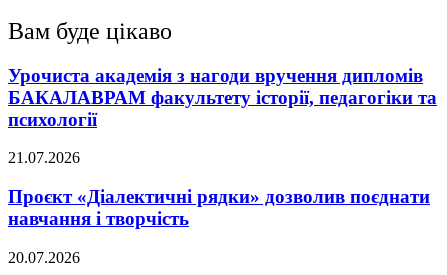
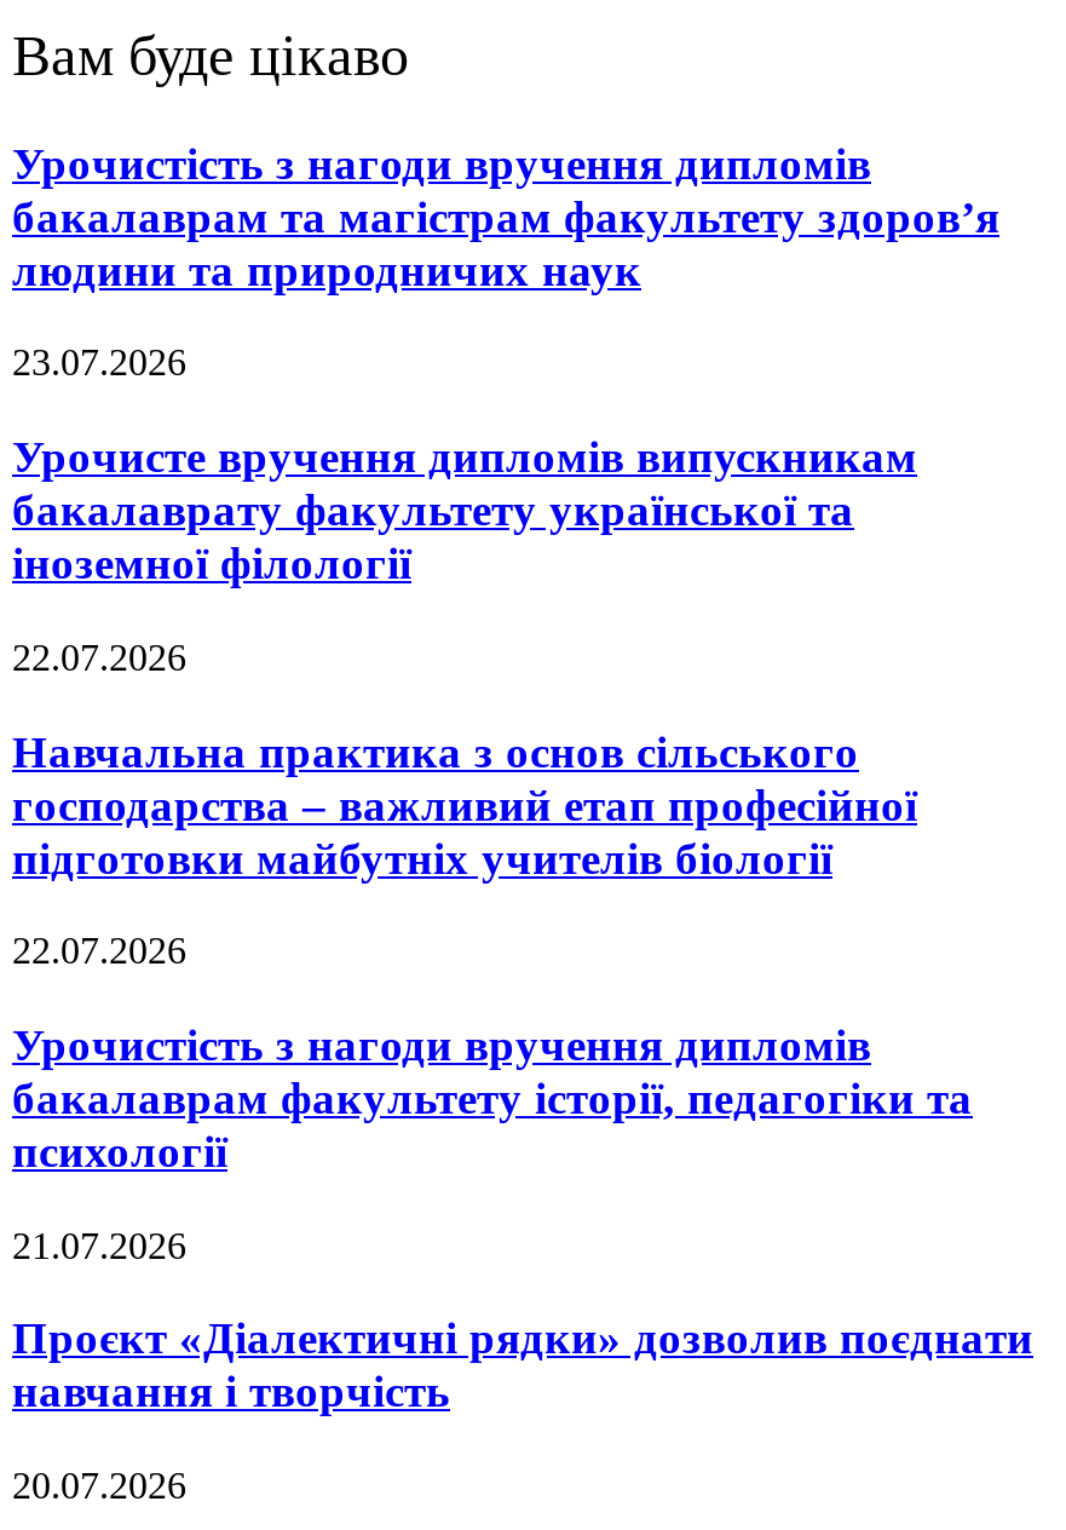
- Урочиста академія з нагоди вручення дипломів
- БАКАЛАВРАМ факультету історії, педагогіки та
+ Урочистість з нагоди вручення дипломів
+ бакалаврам та магістрам факультету здоров’я
+ людини та природничих наук
+ 23.07.2026
+ Урочисте вручення дипломів випускникам
+ бакалаврату факультету української та
+ іноземної філології
+ 22.07.2026
+ Навчальна практика з основ сільського
+ господарства – важливий етап професійної
+ підготовки майбутніх учителів біології
+ 22.07.2026
+ Урочистість з нагоди вручення дипломів
+ бакалаврам факультету історії, педагогіки та
